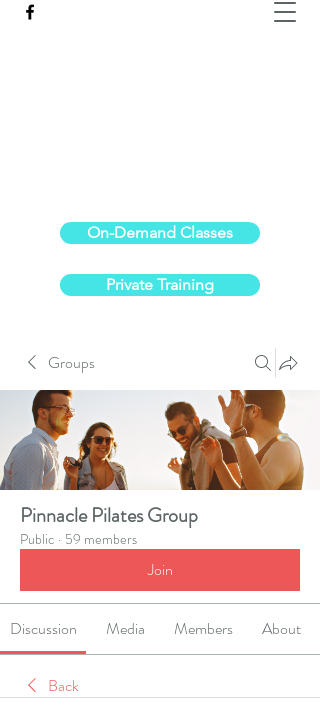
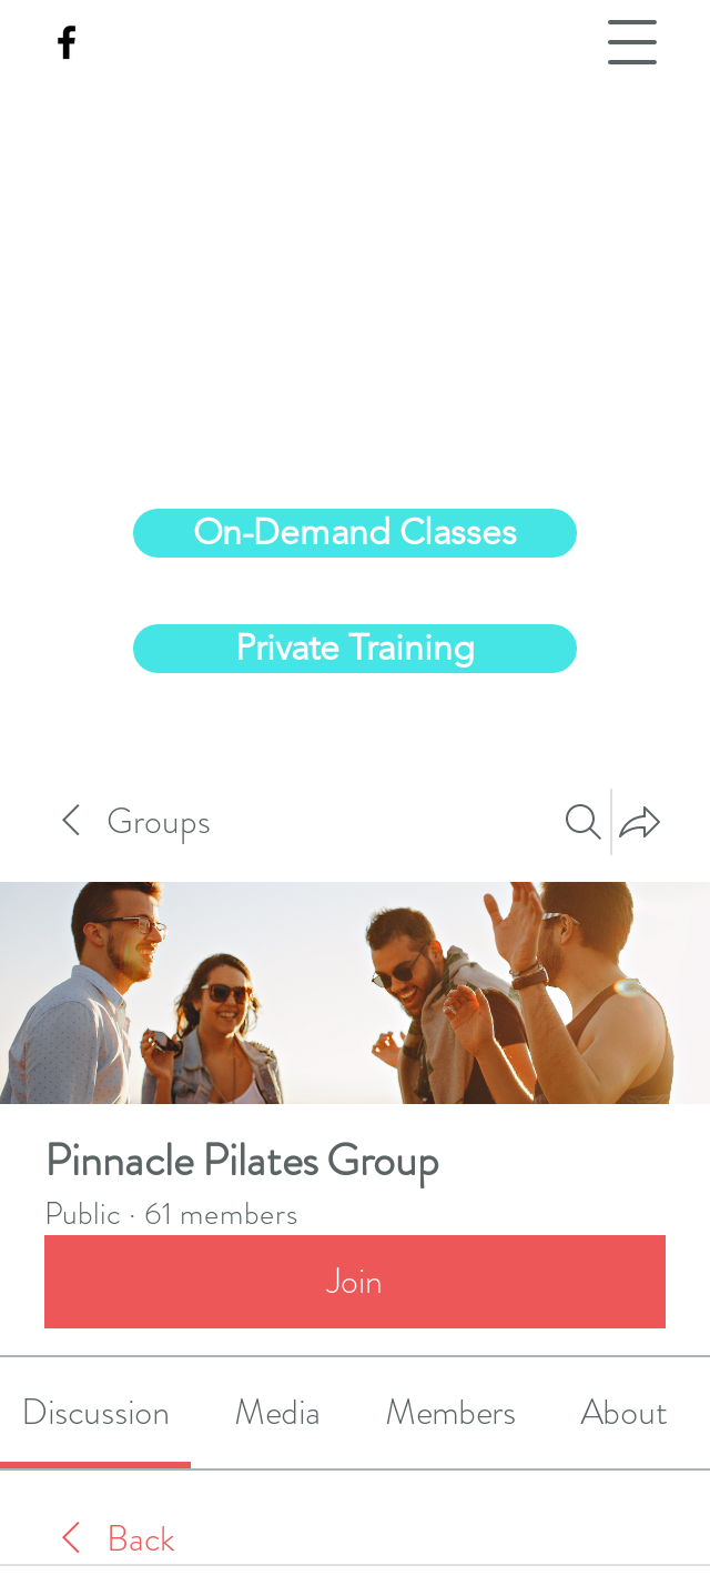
- Public · 59 members
+ Public · 61 members
